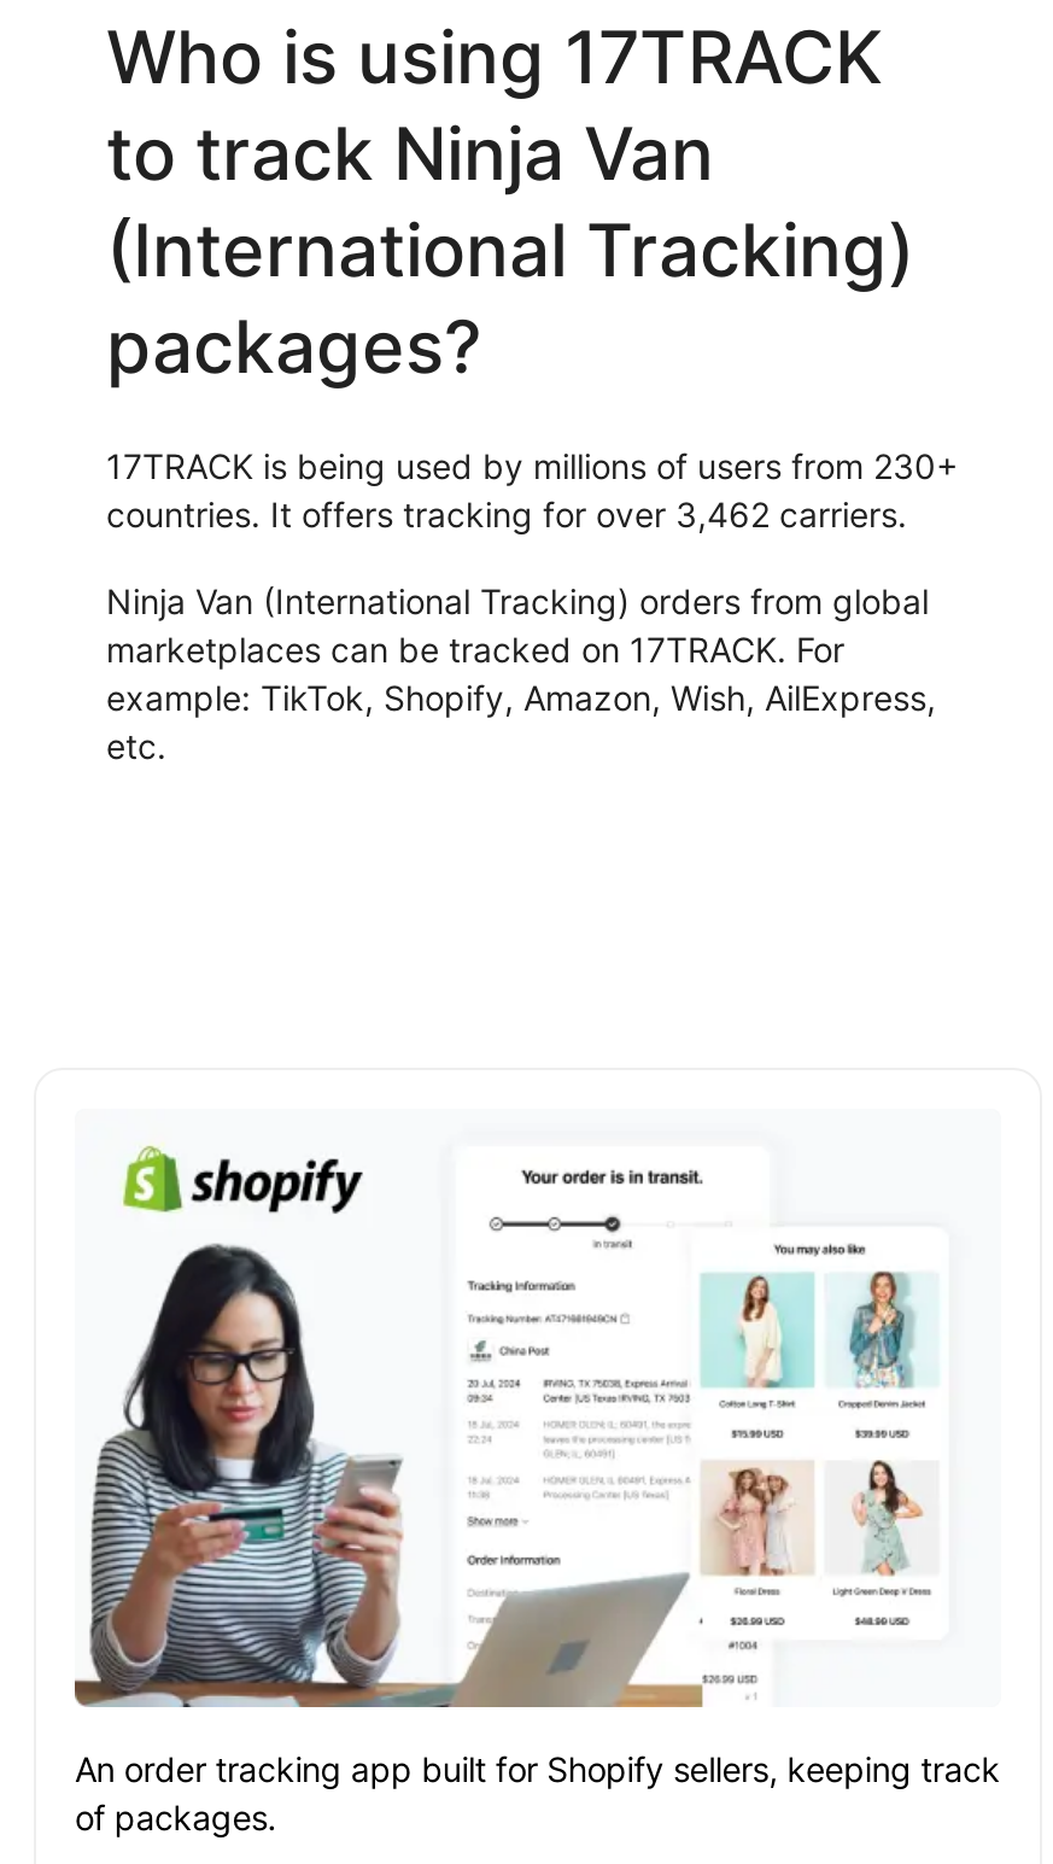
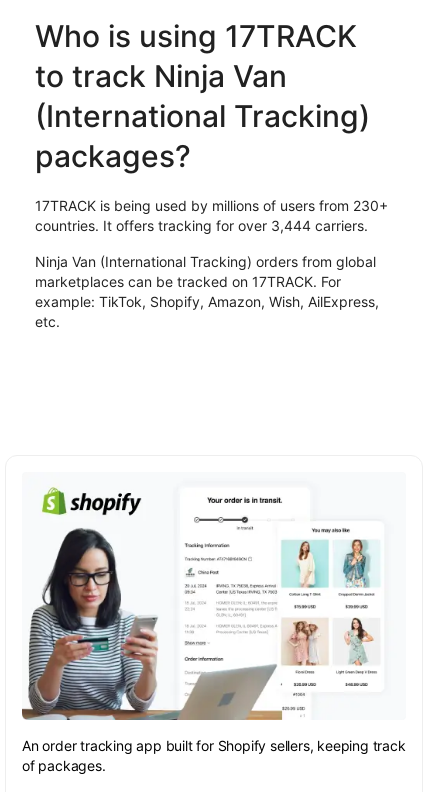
- countries. It offers tracking for over 3,462 carriers.
+ countries. It offers tracking for over 3,444 carriers.
